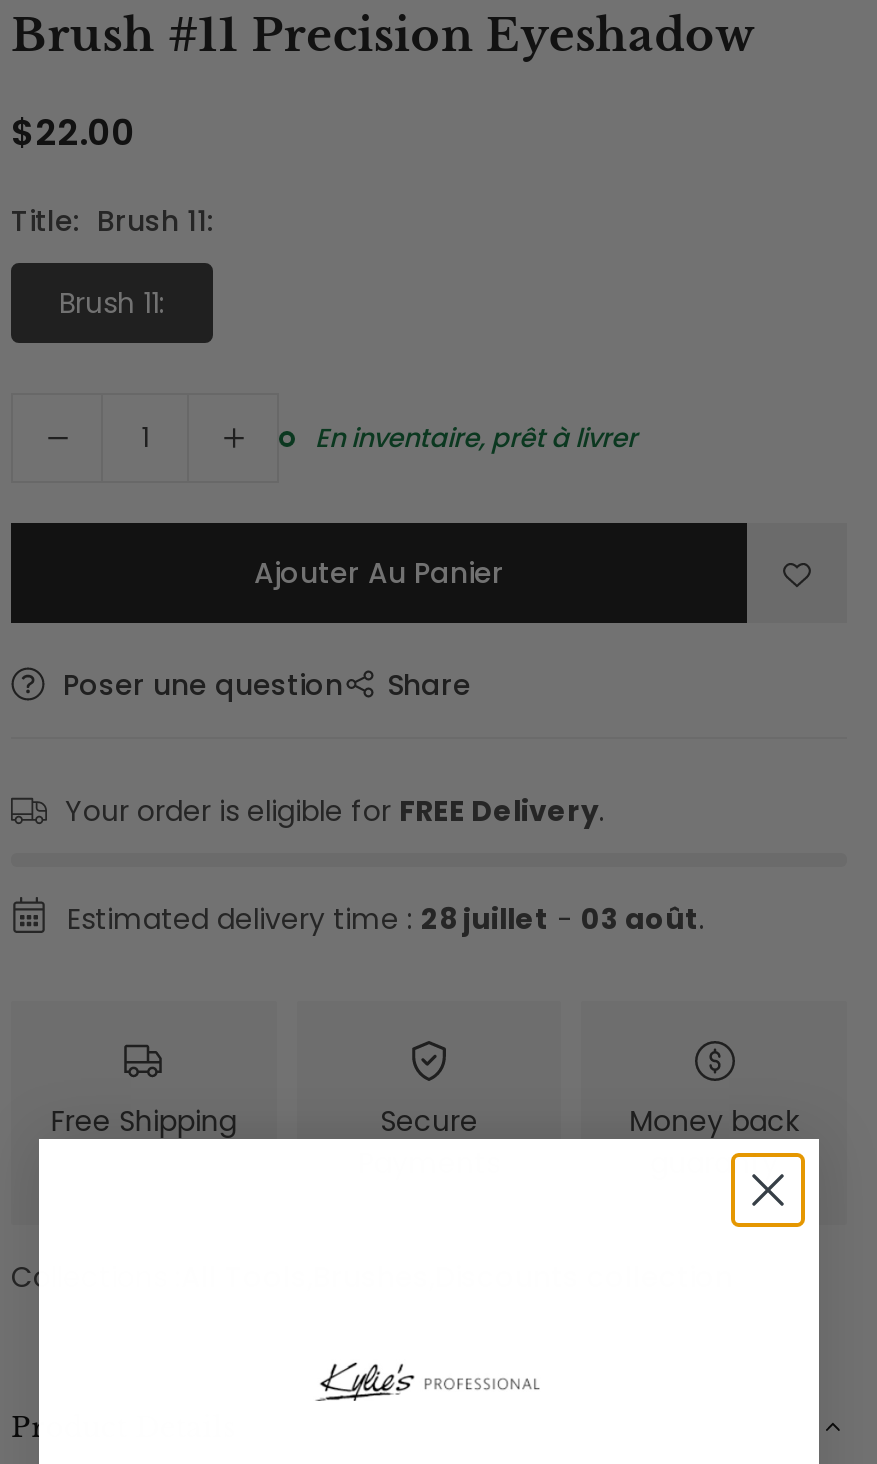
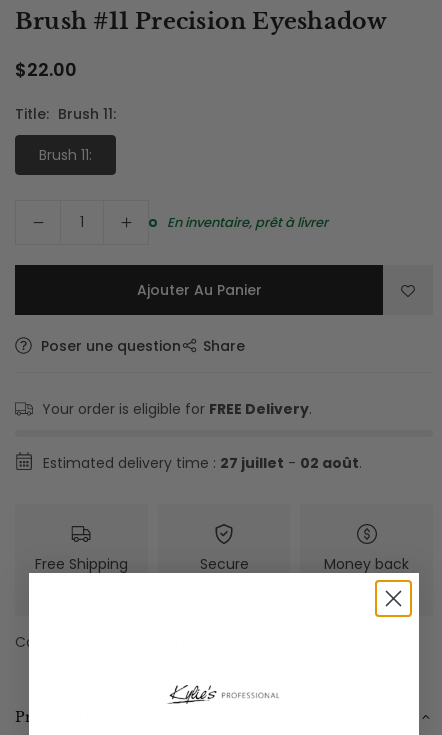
- Estimated delivery time : 28 juillet - 03 août.
+ Estimated delivery time : 27 juillet - 02 août.
